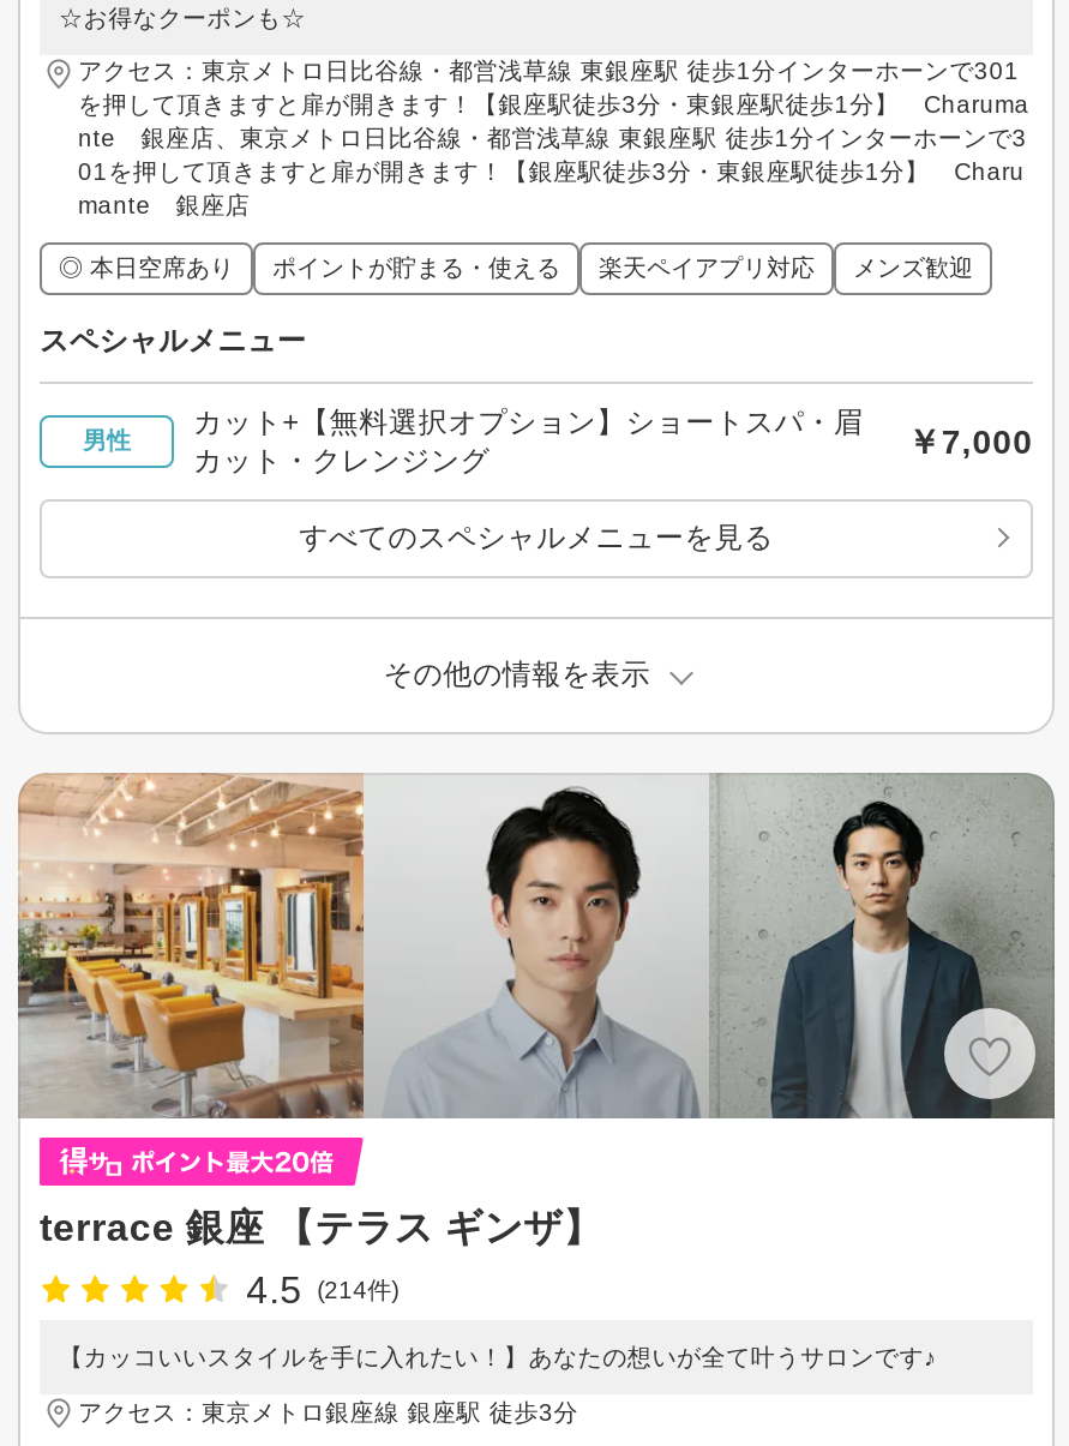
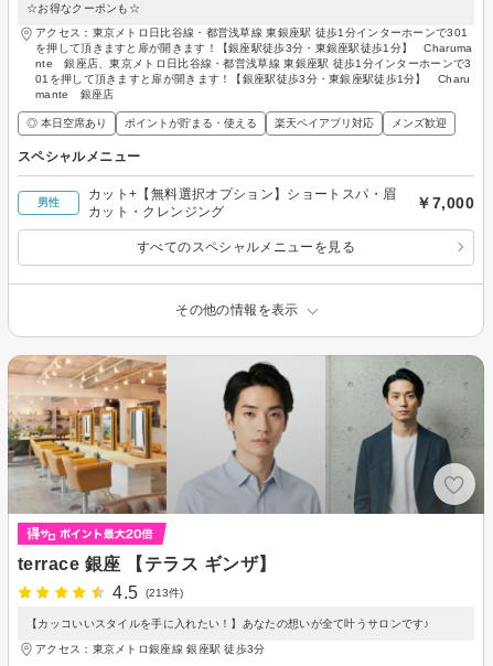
- 4.5 (214件)
+ 4.5 (213件)
